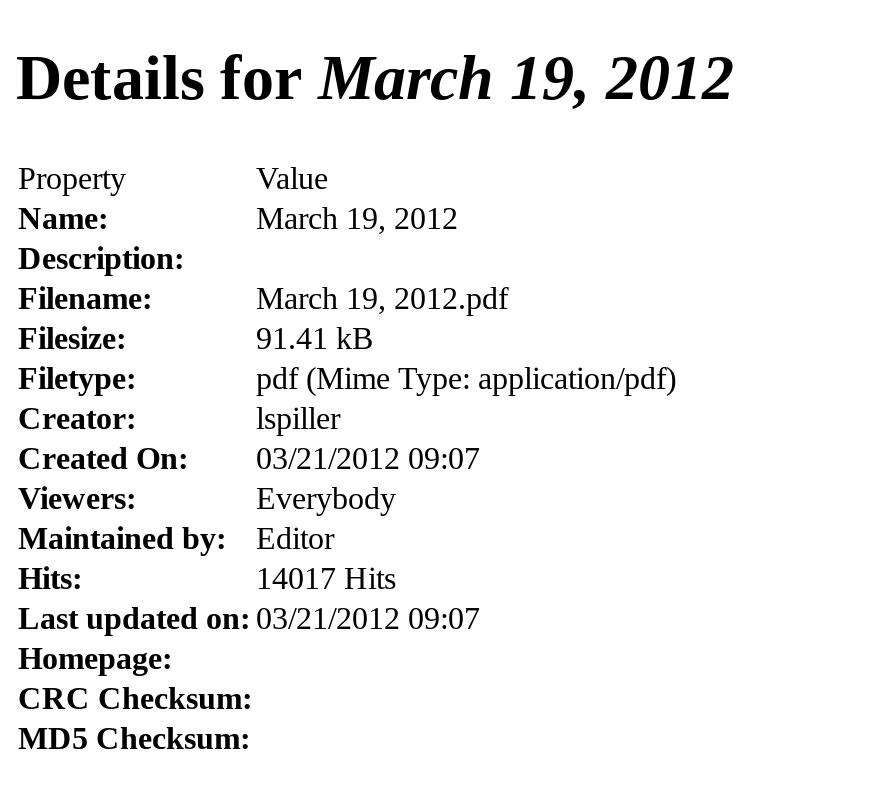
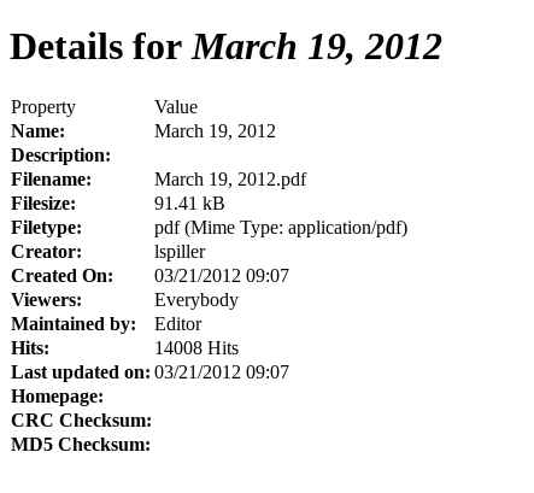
- 14017 Hits
+ 14008 Hits
